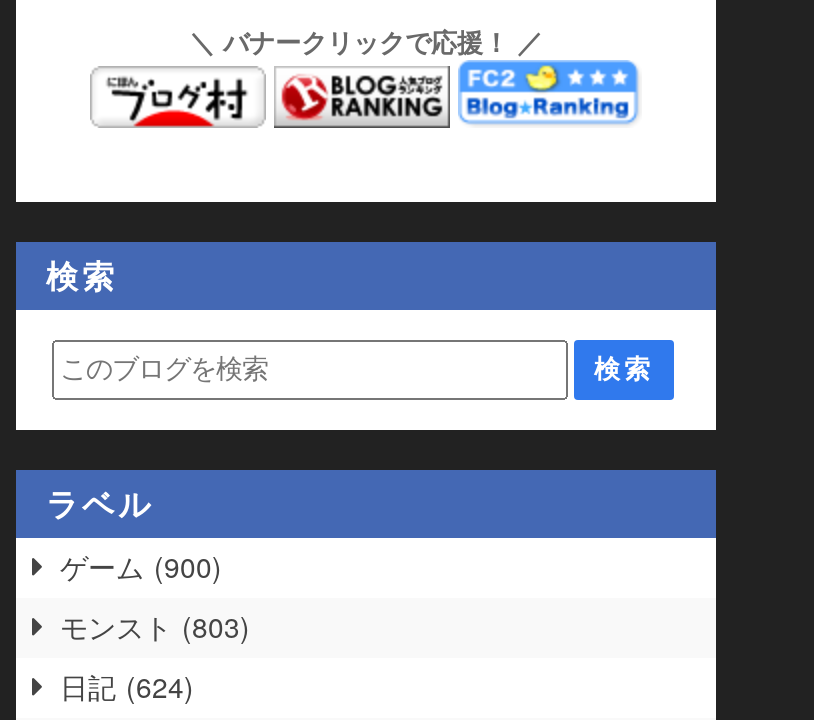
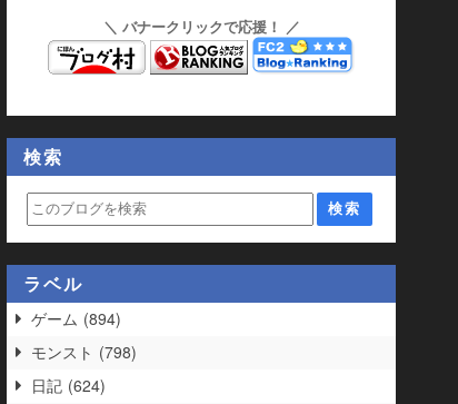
- ゲーム 900
+ ゲーム 894

- モンスト 803
+ モンスト 798
